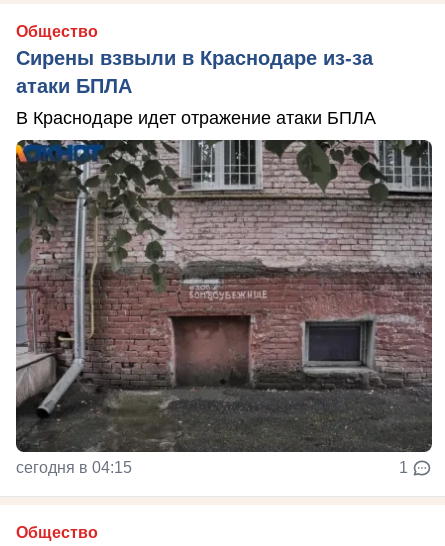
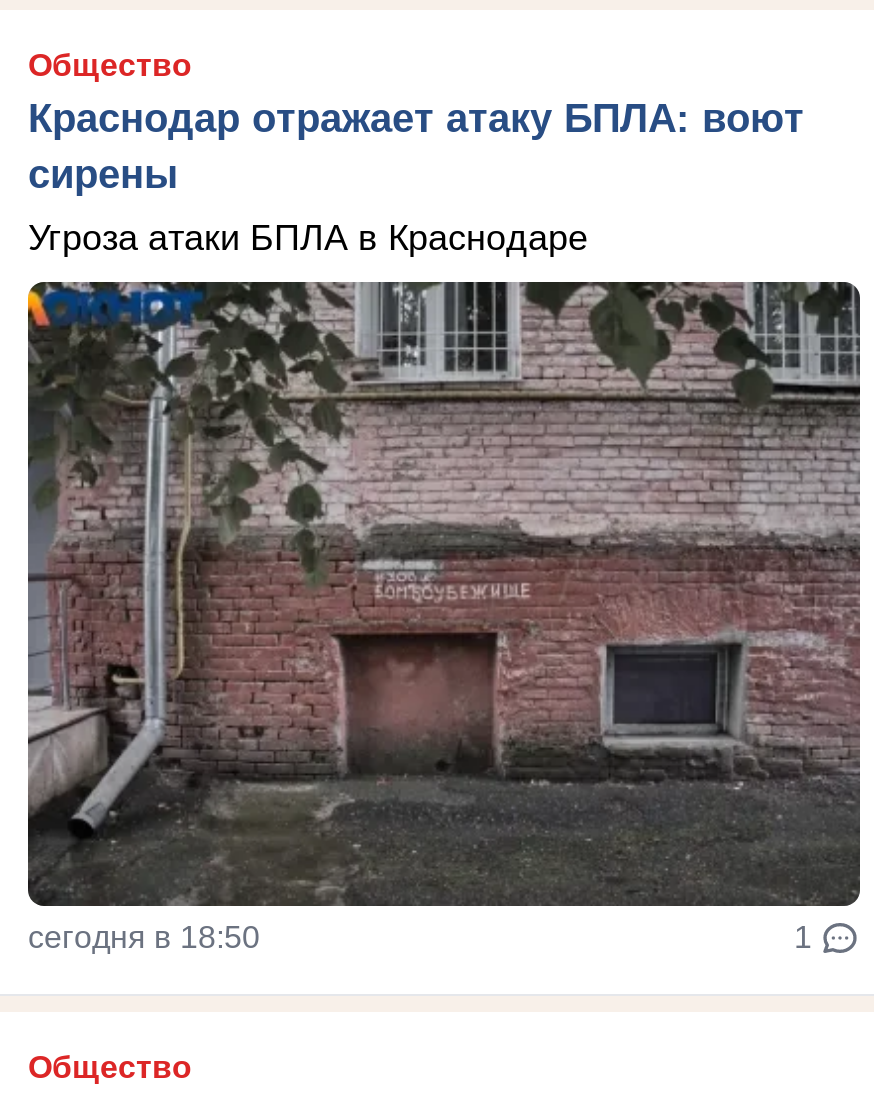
- Сирены взвыли в Краснодаре из-за
- атаки БПЛА
+ Краснодар отражает атаку БПЛА: воют
+ сирены

- В Краснодаре идет отражение атаки БПЛА
+ Угроза атаки БПЛА в Краснодаре

- сегодня в 04:15
+ сегодня в 18:50
